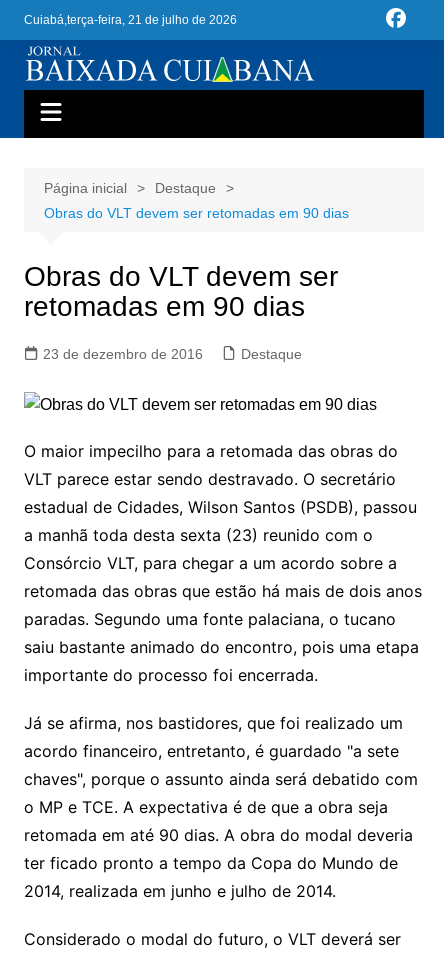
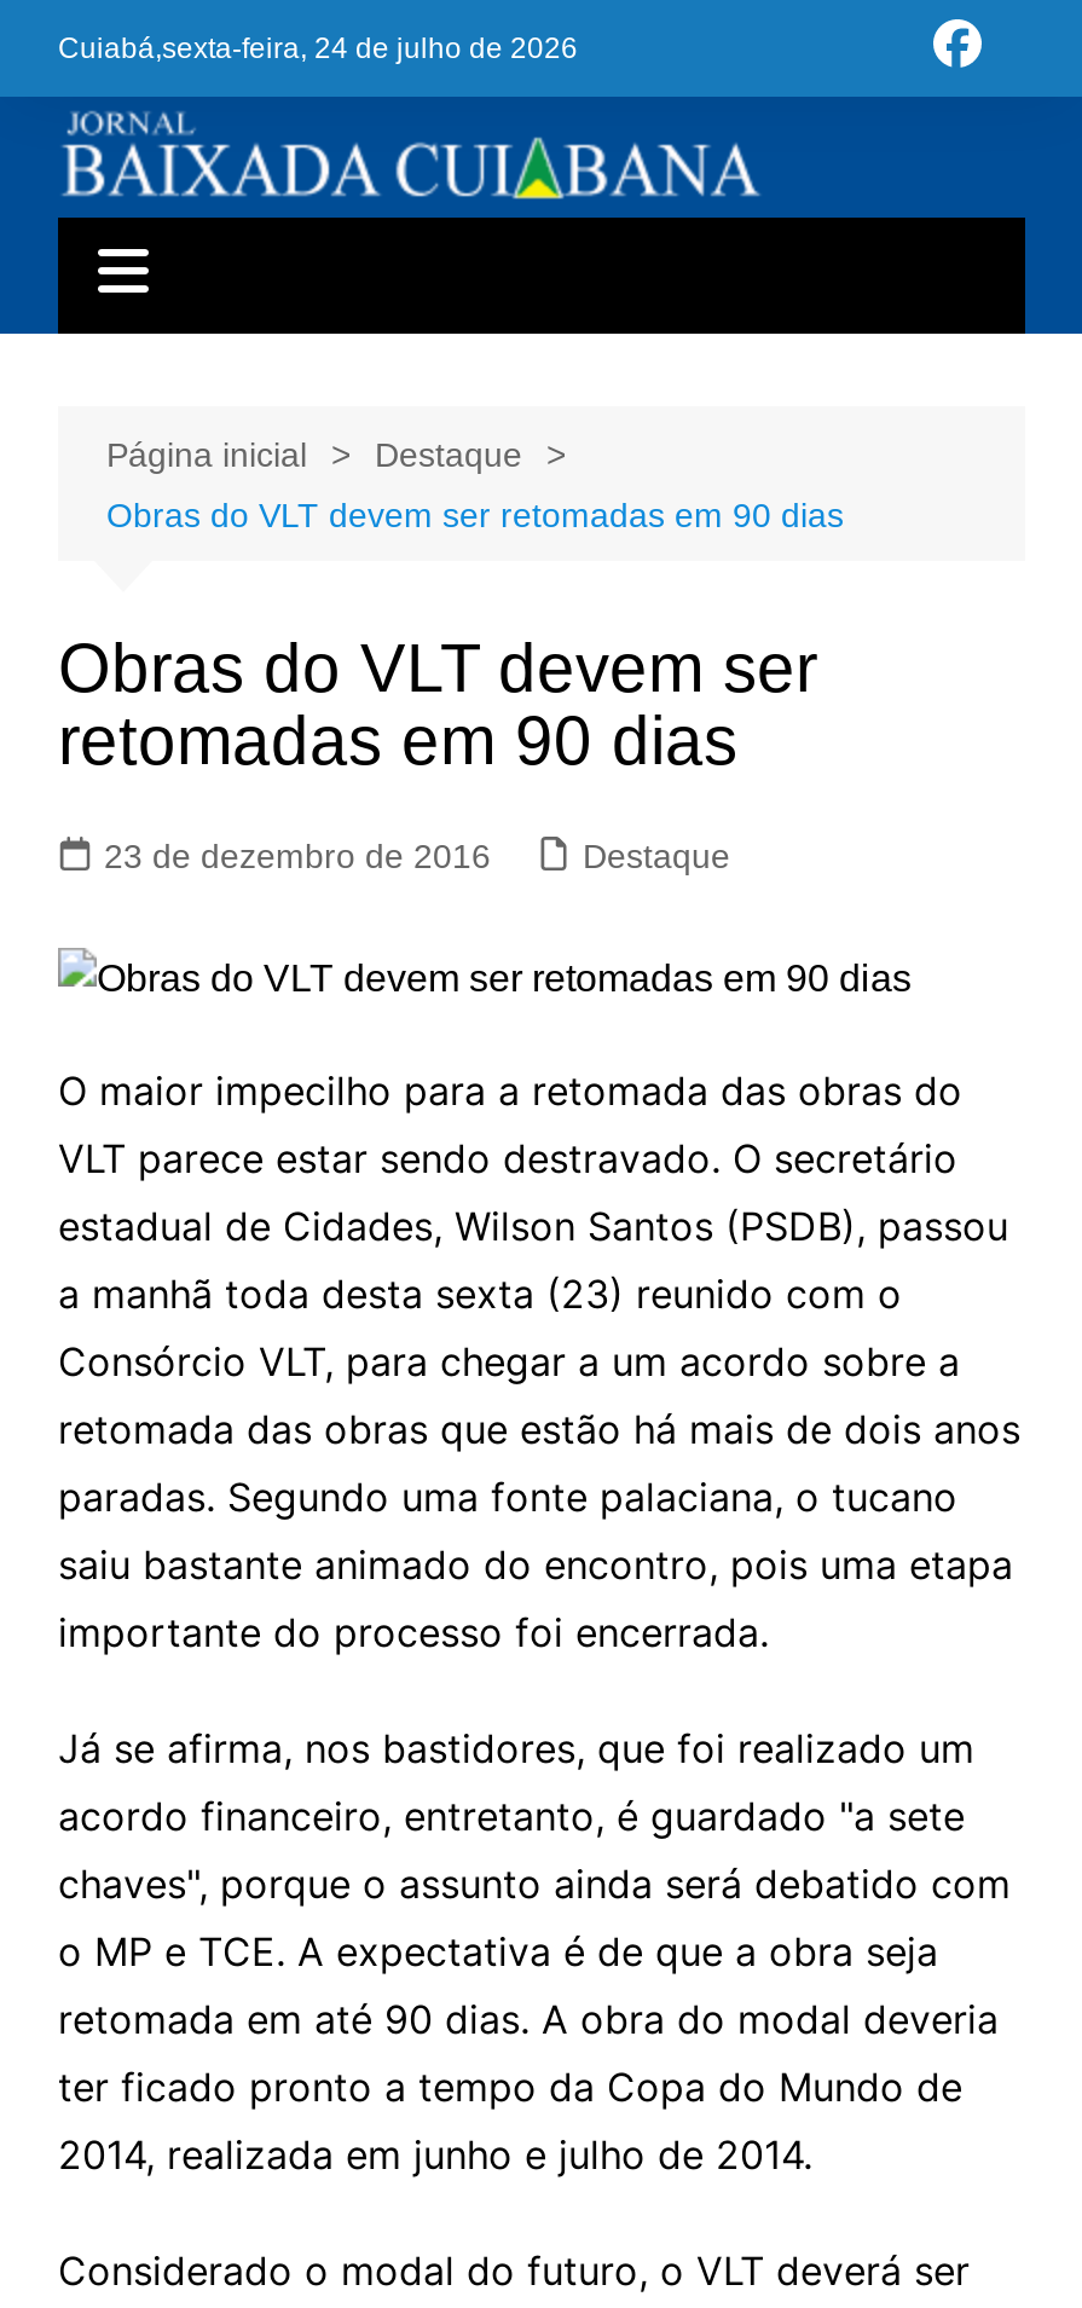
- Cuiabá,terça-feira, 21 de julho de 2026
+ Cuiabá,sexta-feira, 24 de julho de 2026
